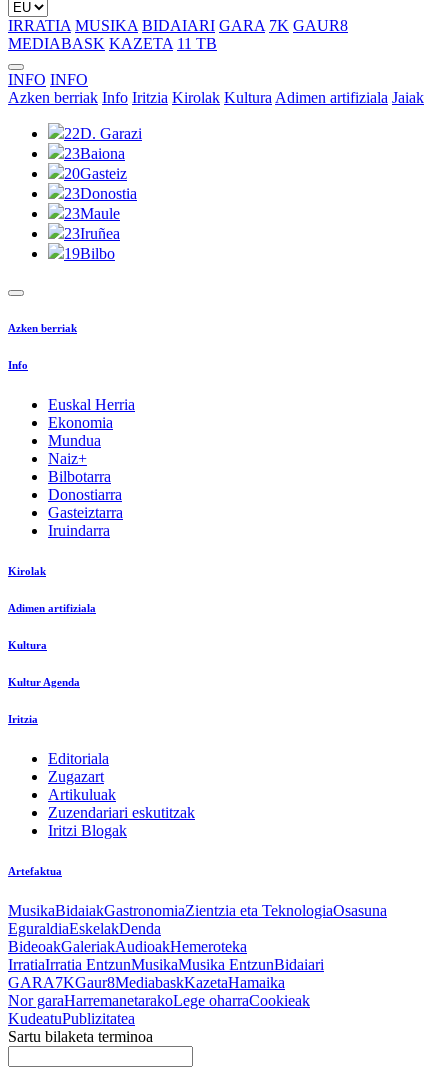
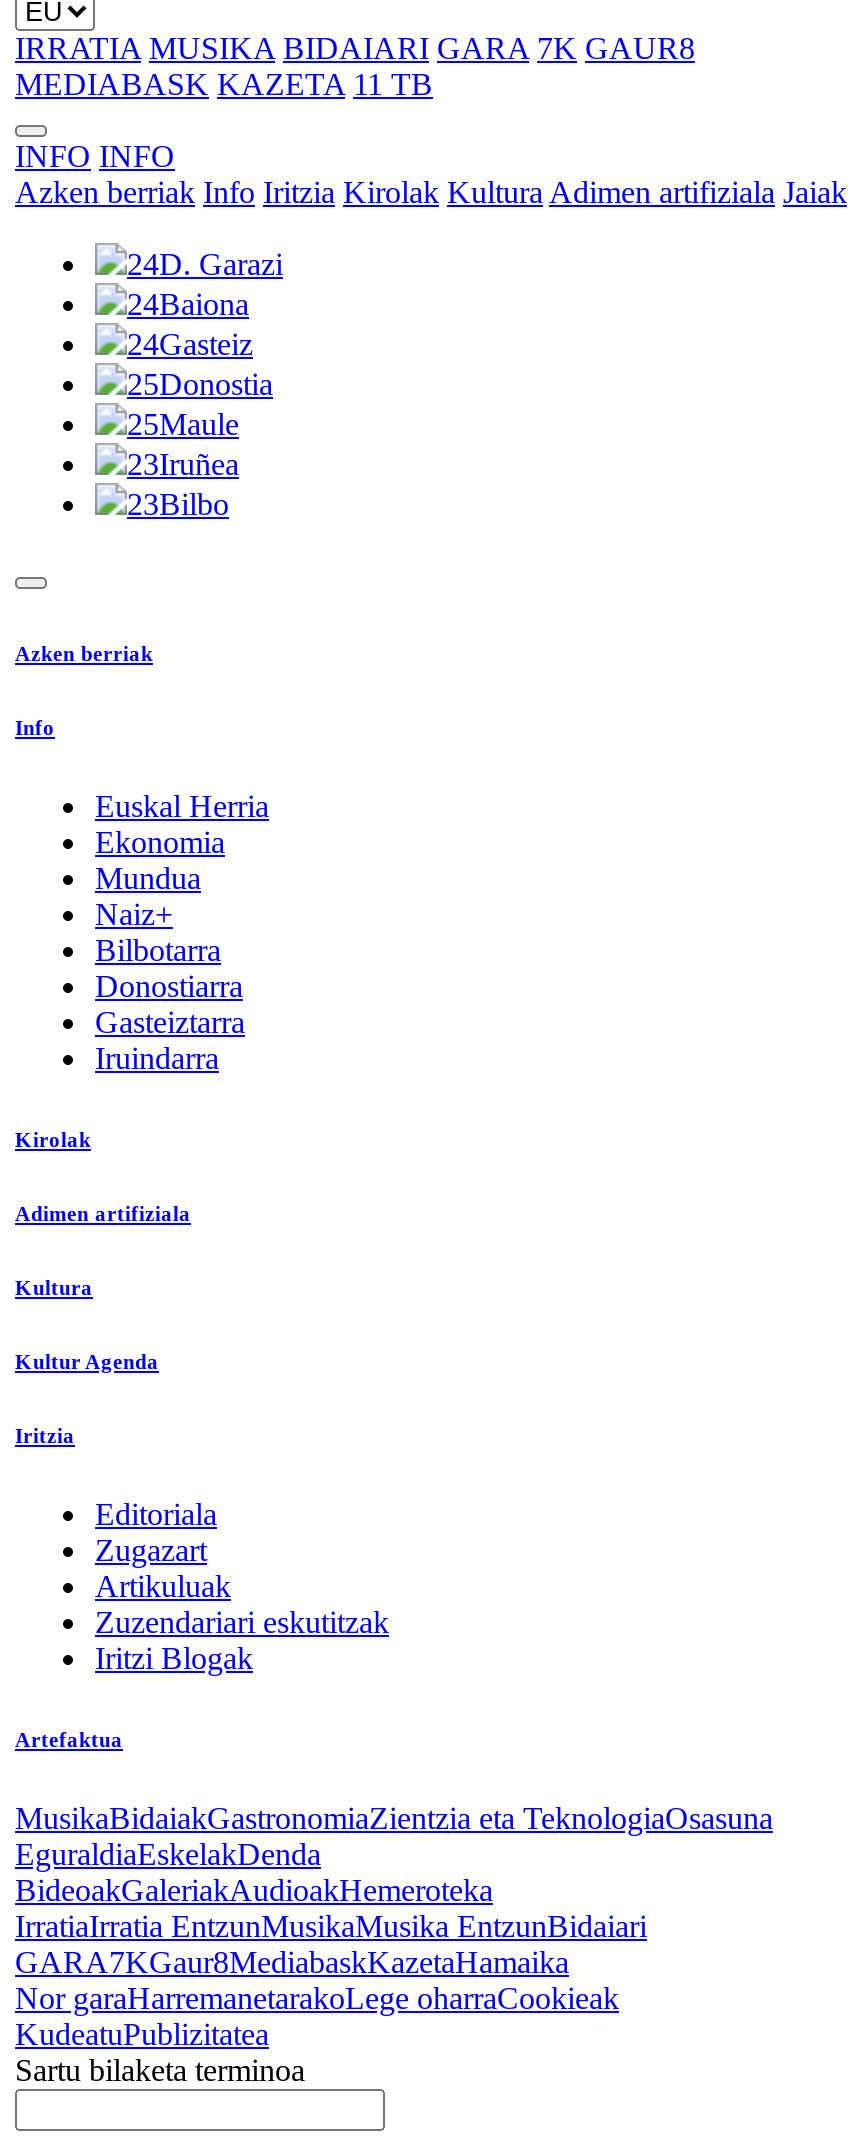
- 22D. Garazi
+ 24D. Garazi

- 23Baiona
+ 24Baiona

- 20Gasteiz
+ 24Gasteiz

- 23Donostia
+ 25Donostia

- 23Maule
+ 25Maule

- 19Bilbo
+ 23Bilbo
